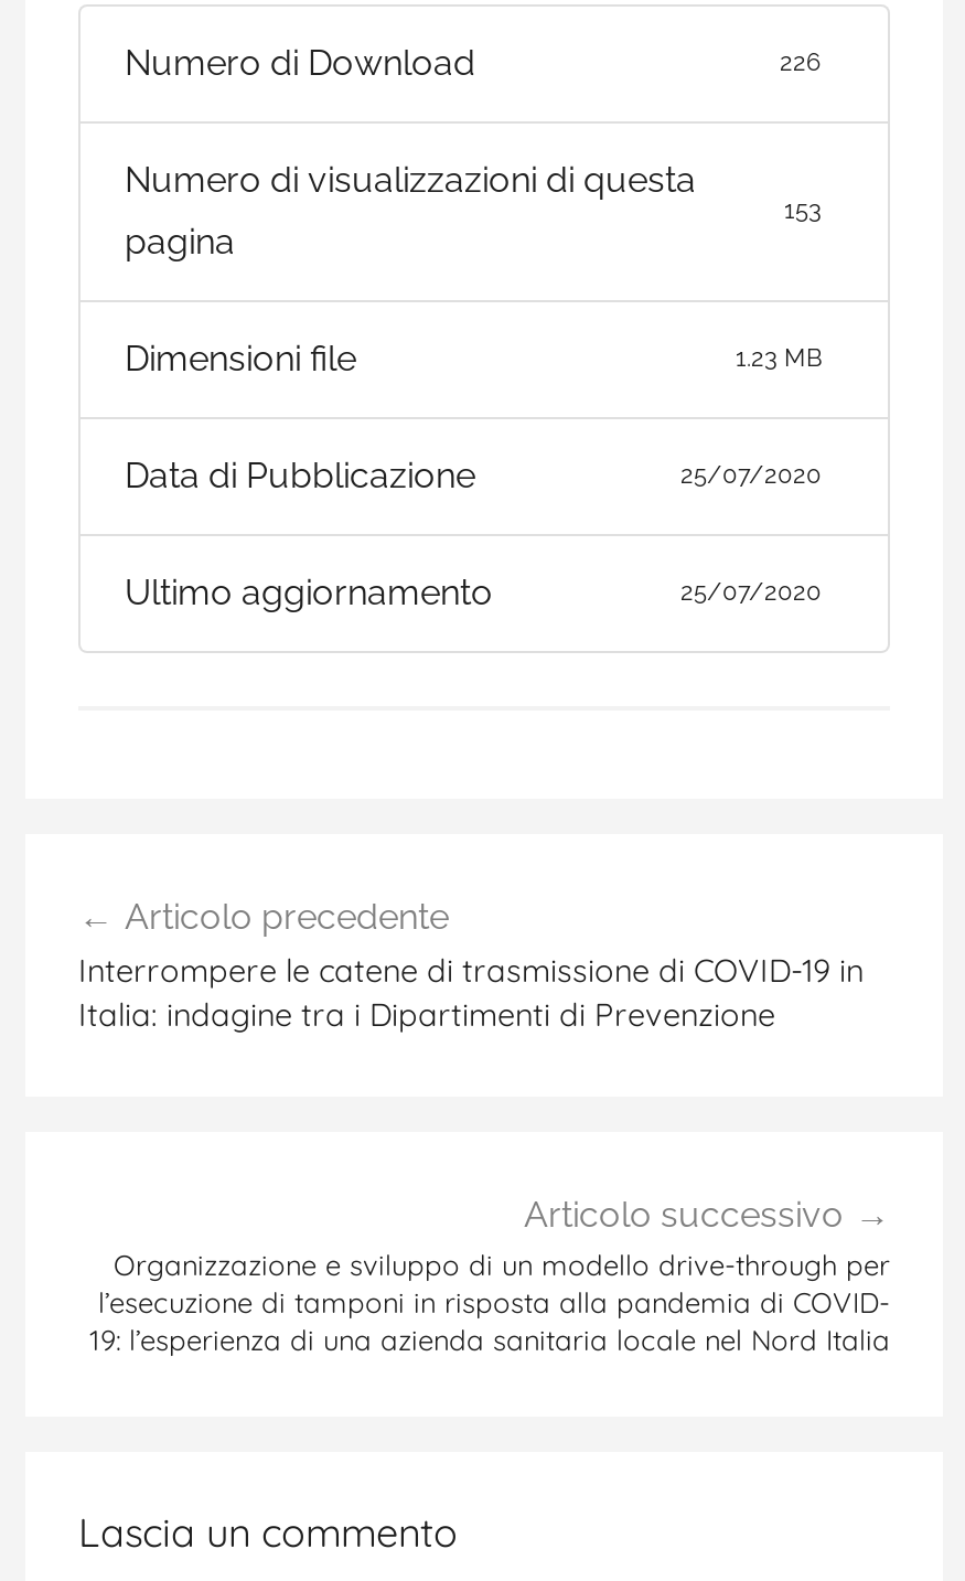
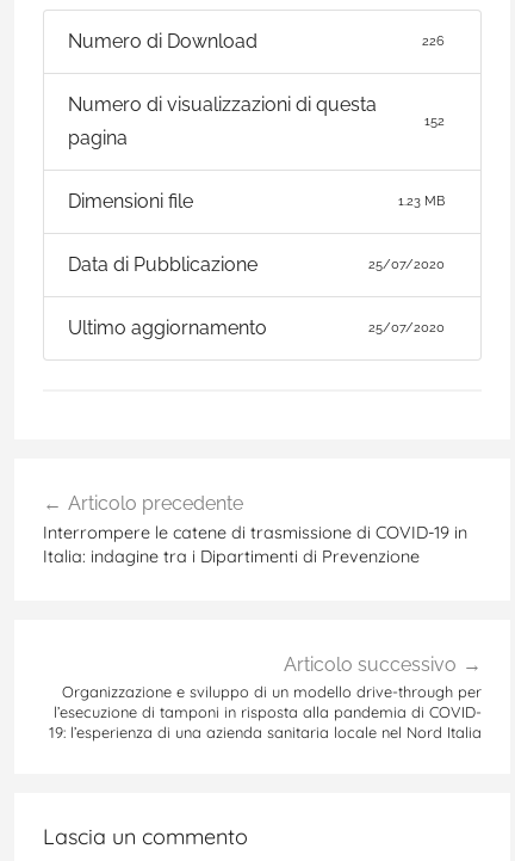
- 153
+ 152
